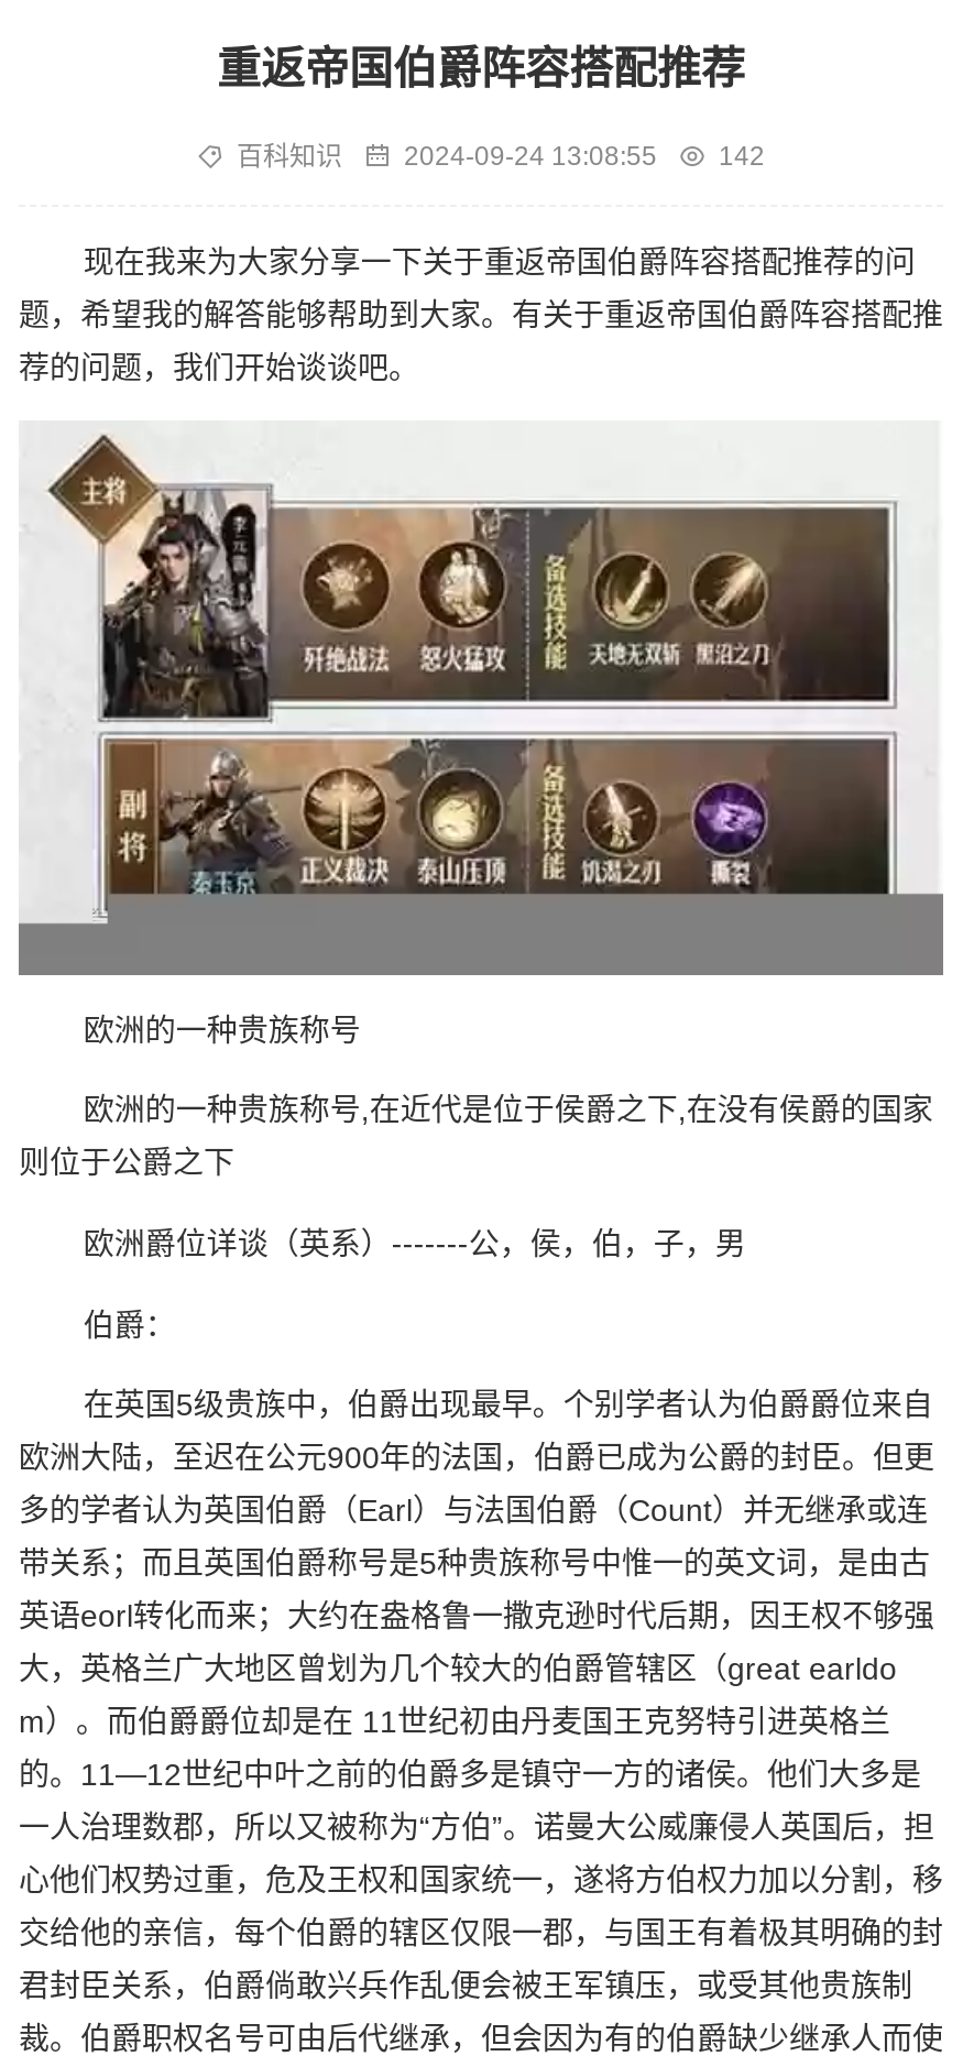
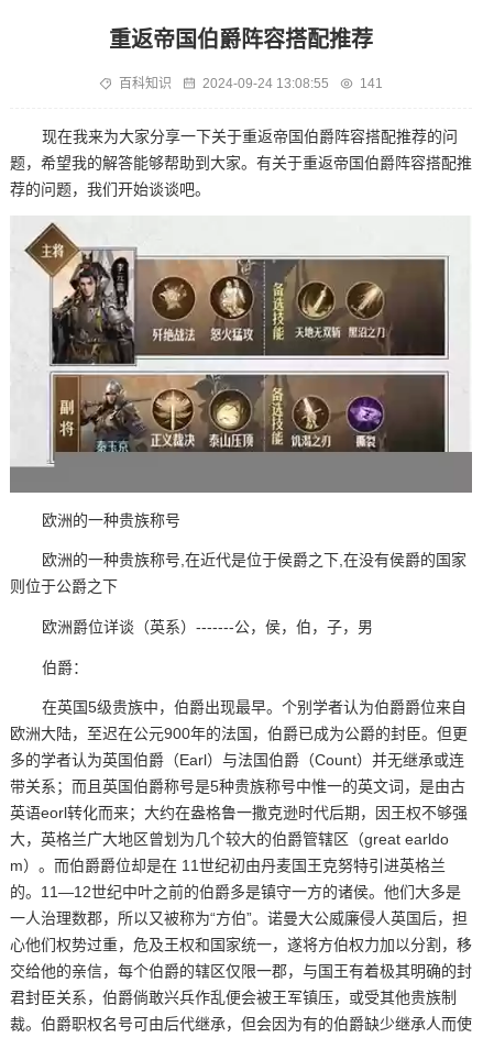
- 百科知识 2024-09-24 13:08:55 142
+ 百科知识 2024-09-24 13:08:55 141
